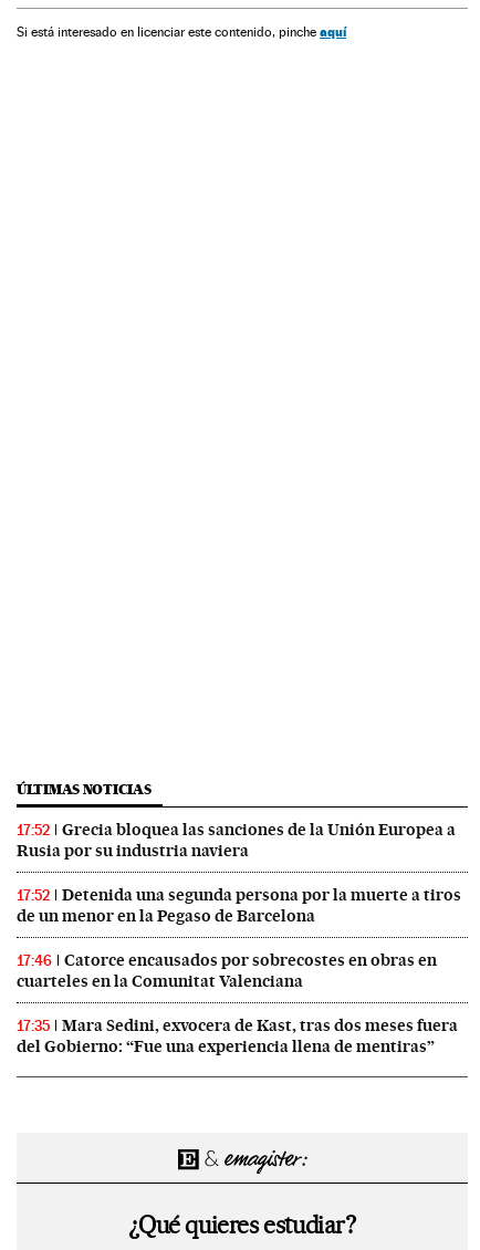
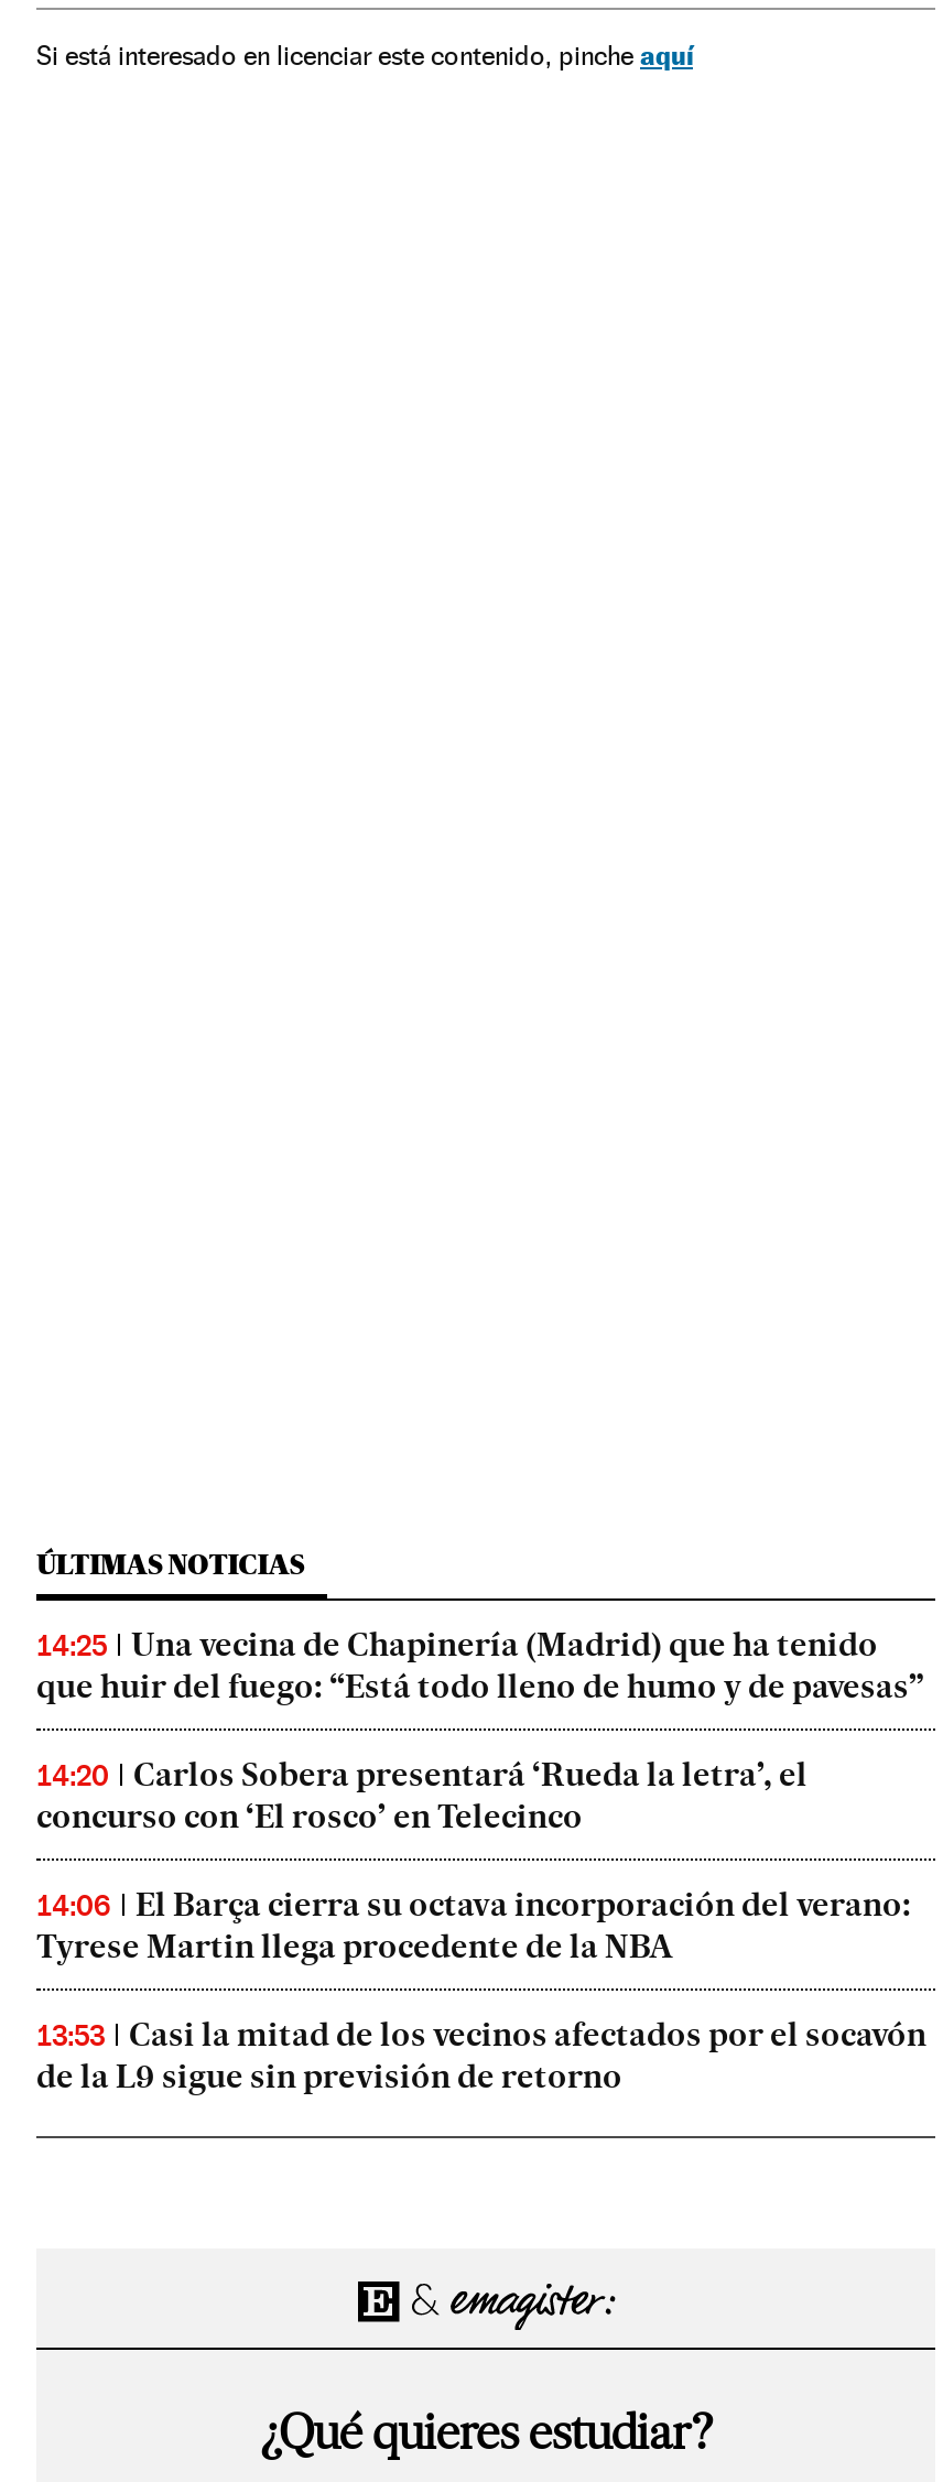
- 17:52
- Grecia bloquea las sanciones de la Unión Europea a
- Rusia por su industria naviera
+ 14:25
+ Una vecina de Chapinería (Madrid) que ha tenido
+ que huir del fuego: “Está todo lleno de humo y de pavesas”

- 17:52
- Detenida una segunda persona por la muerte a tiros
- de un menor en la Pegaso de Barcelona
+ 14:20
+ Carlos Sobera presentará ‘Rueda la letra’, el
+ concurso con ‘El rosco’ en Telecinco

- 17:46
- Catorce encausados por sobrecostes en obras en
- cuarteles en la Comunitat Valenciana
+ 14:06
+ El Barça cierra su octava incorporación del verano:
+ Tyrese Martin llega procedente de la NBA

- 17:35
- Mara Sedini, exvocera de Kast, tras dos meses fuera
- del Gobierno: “Fue una experiencia llena de mentiras”
+ 13:53
+ Casi la mitad de los vecinos afectados por el socavón
+ de la L9 sigue sin previsión de retorno
